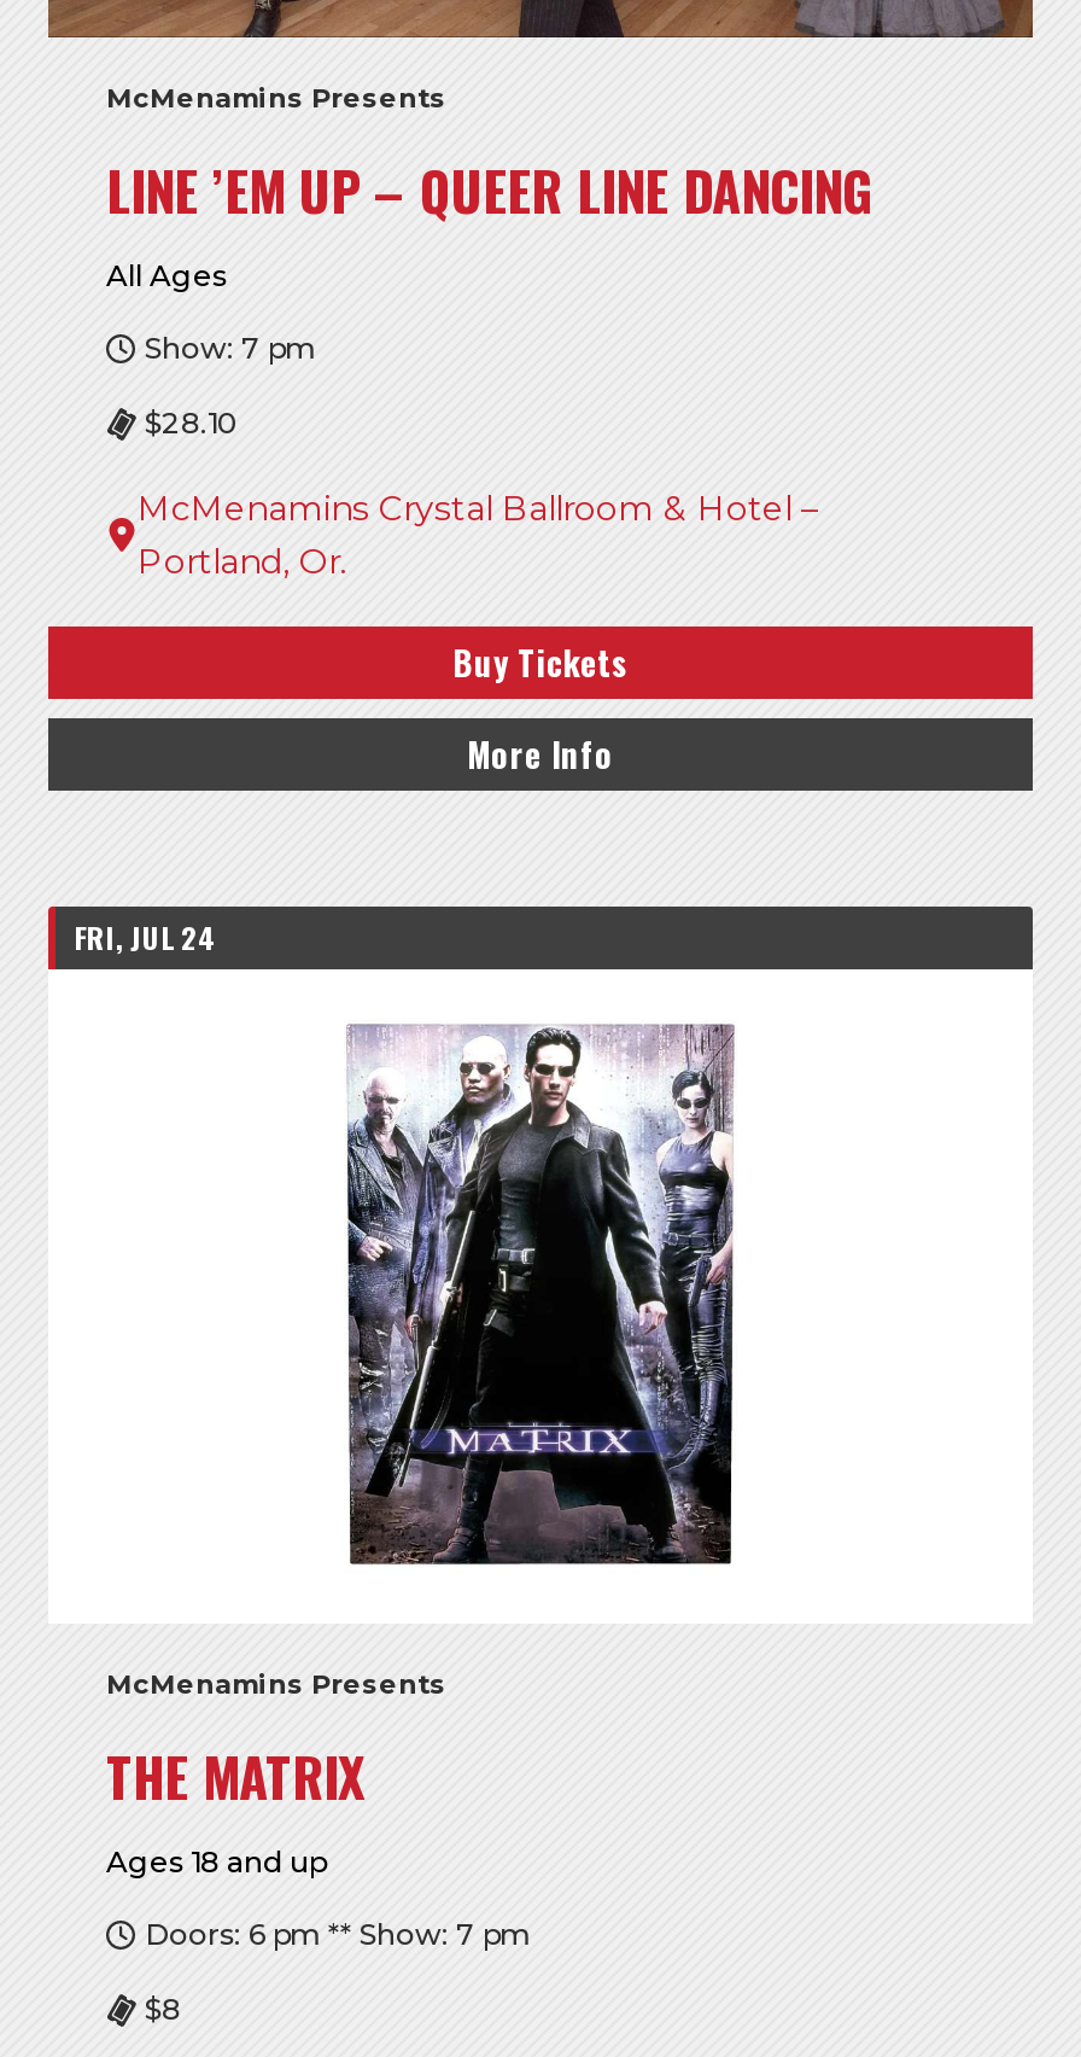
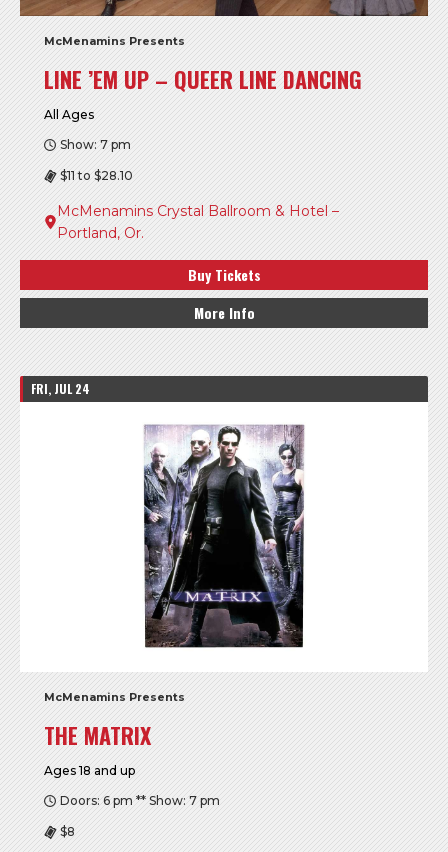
- $28.10
+ $11 to $28.10
